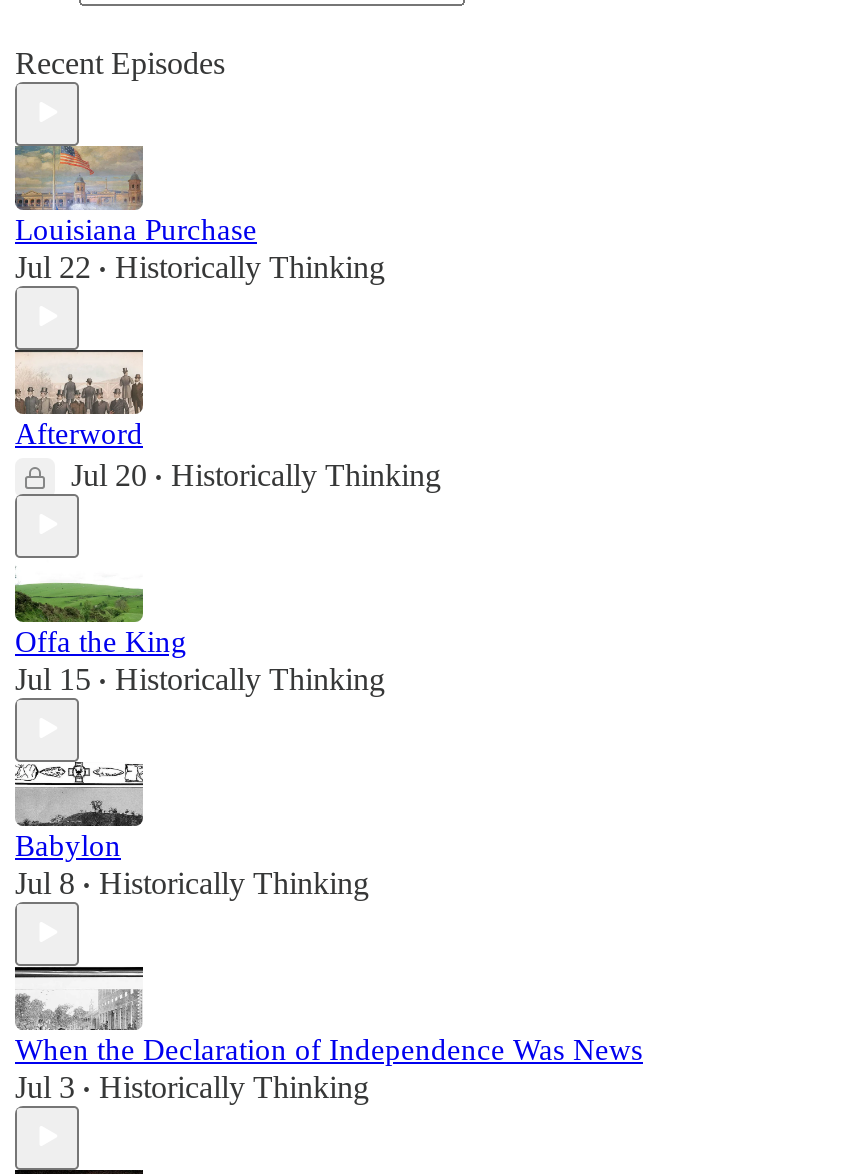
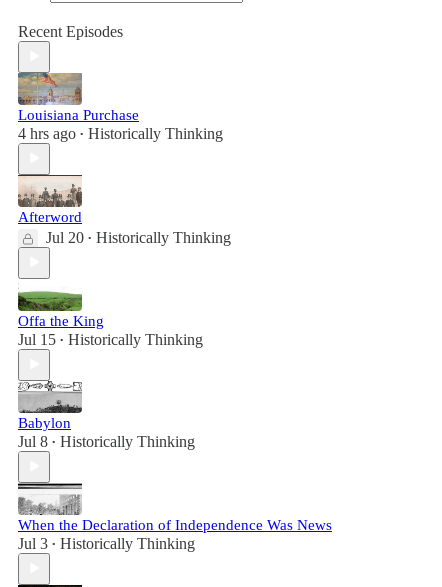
- Jul 22 • Historically Thinking
+ 4 hrs ago • Historically Thinking
